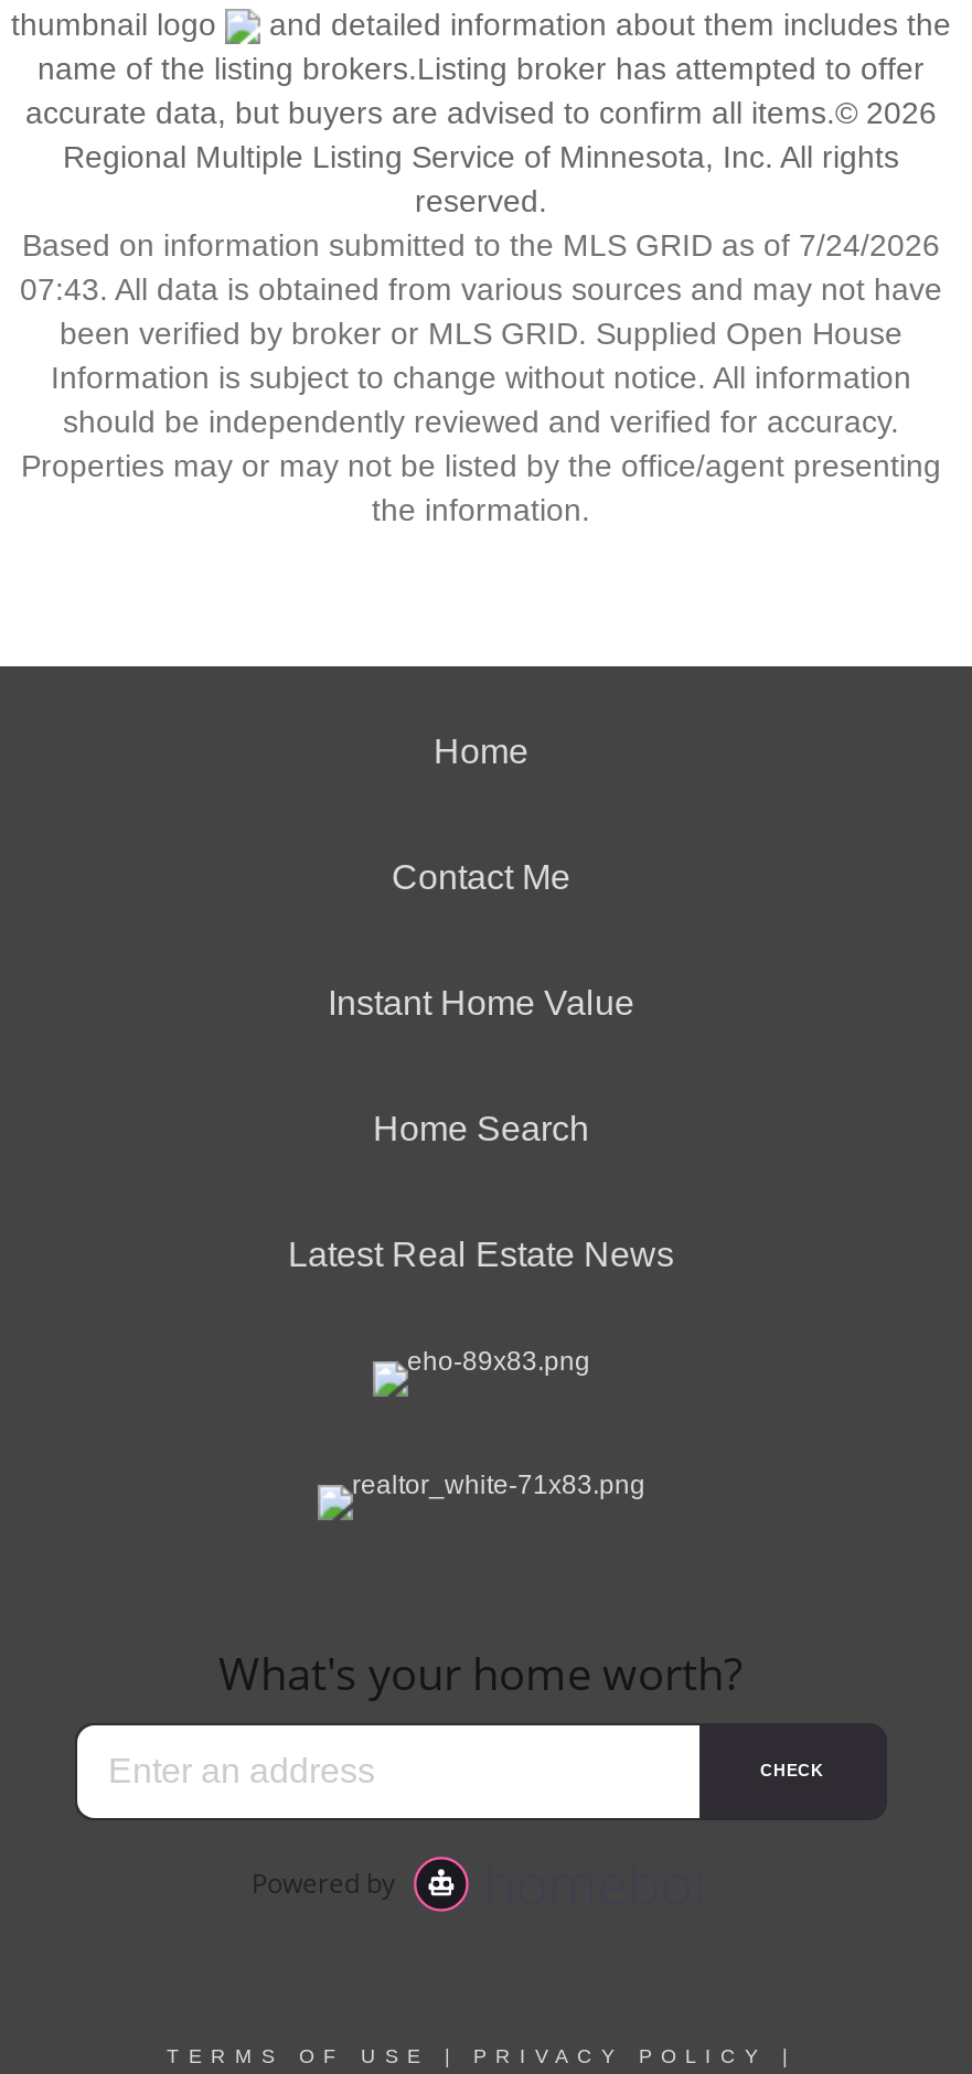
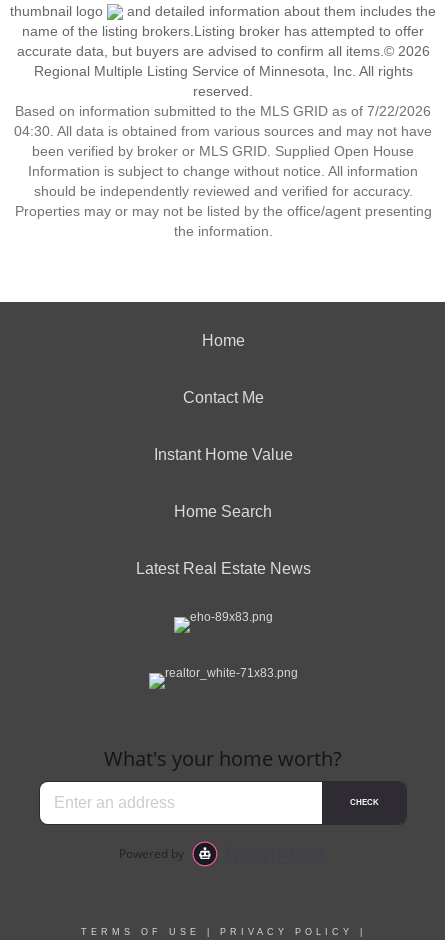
- Based on information submitted to the MLS GRID as of 7/24/2026
+ Based on information submitted to the MLS GRID as of 7/22/2026

- 07:43. All data is obtained from various sources and may not have
+ 04:30. All data is obtained from various sources and may not have
